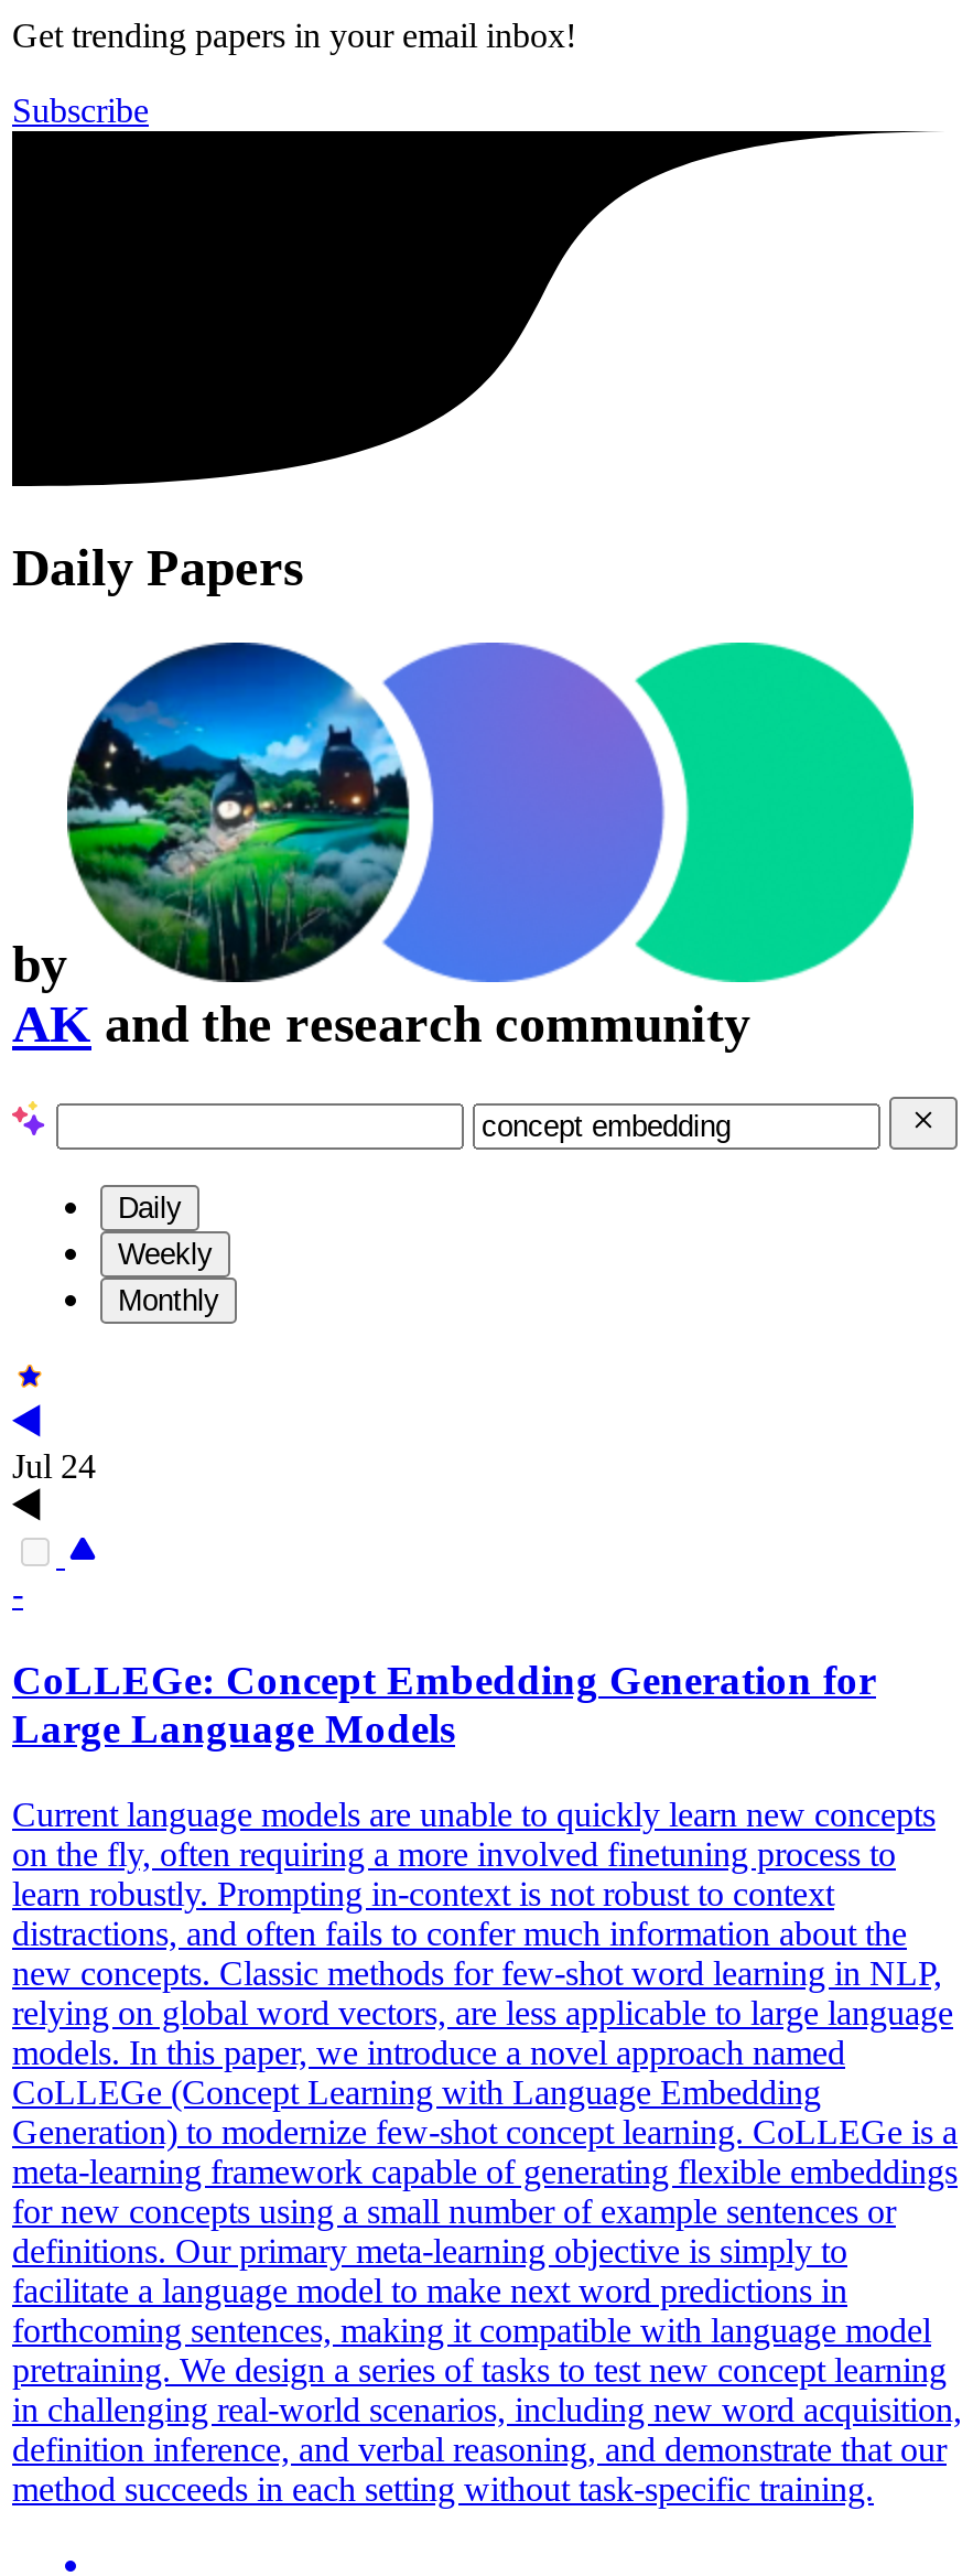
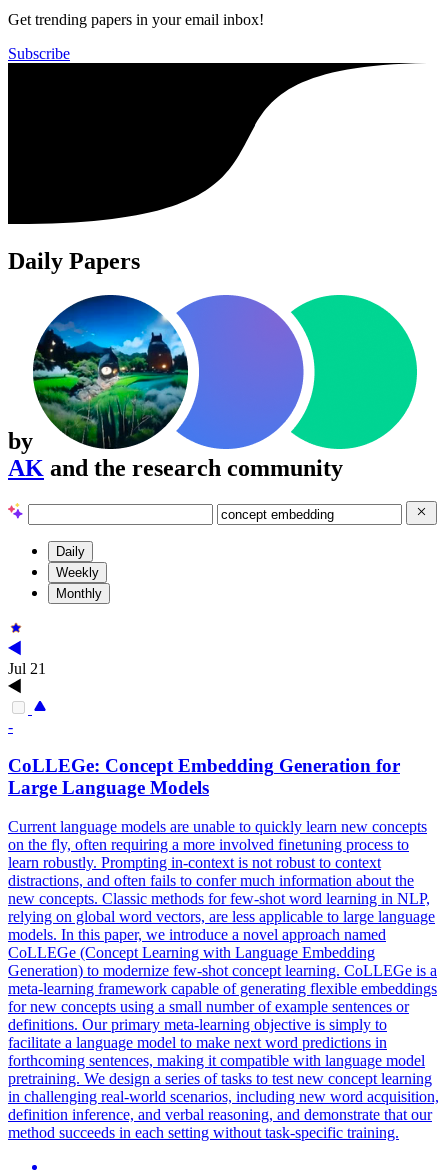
- Jul 24
+ Jul 21
